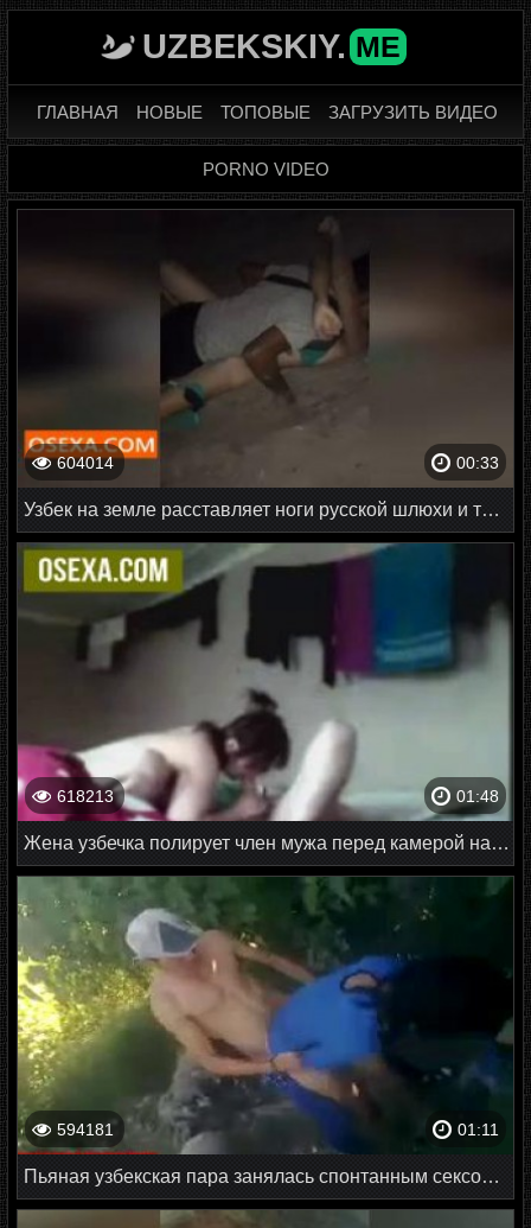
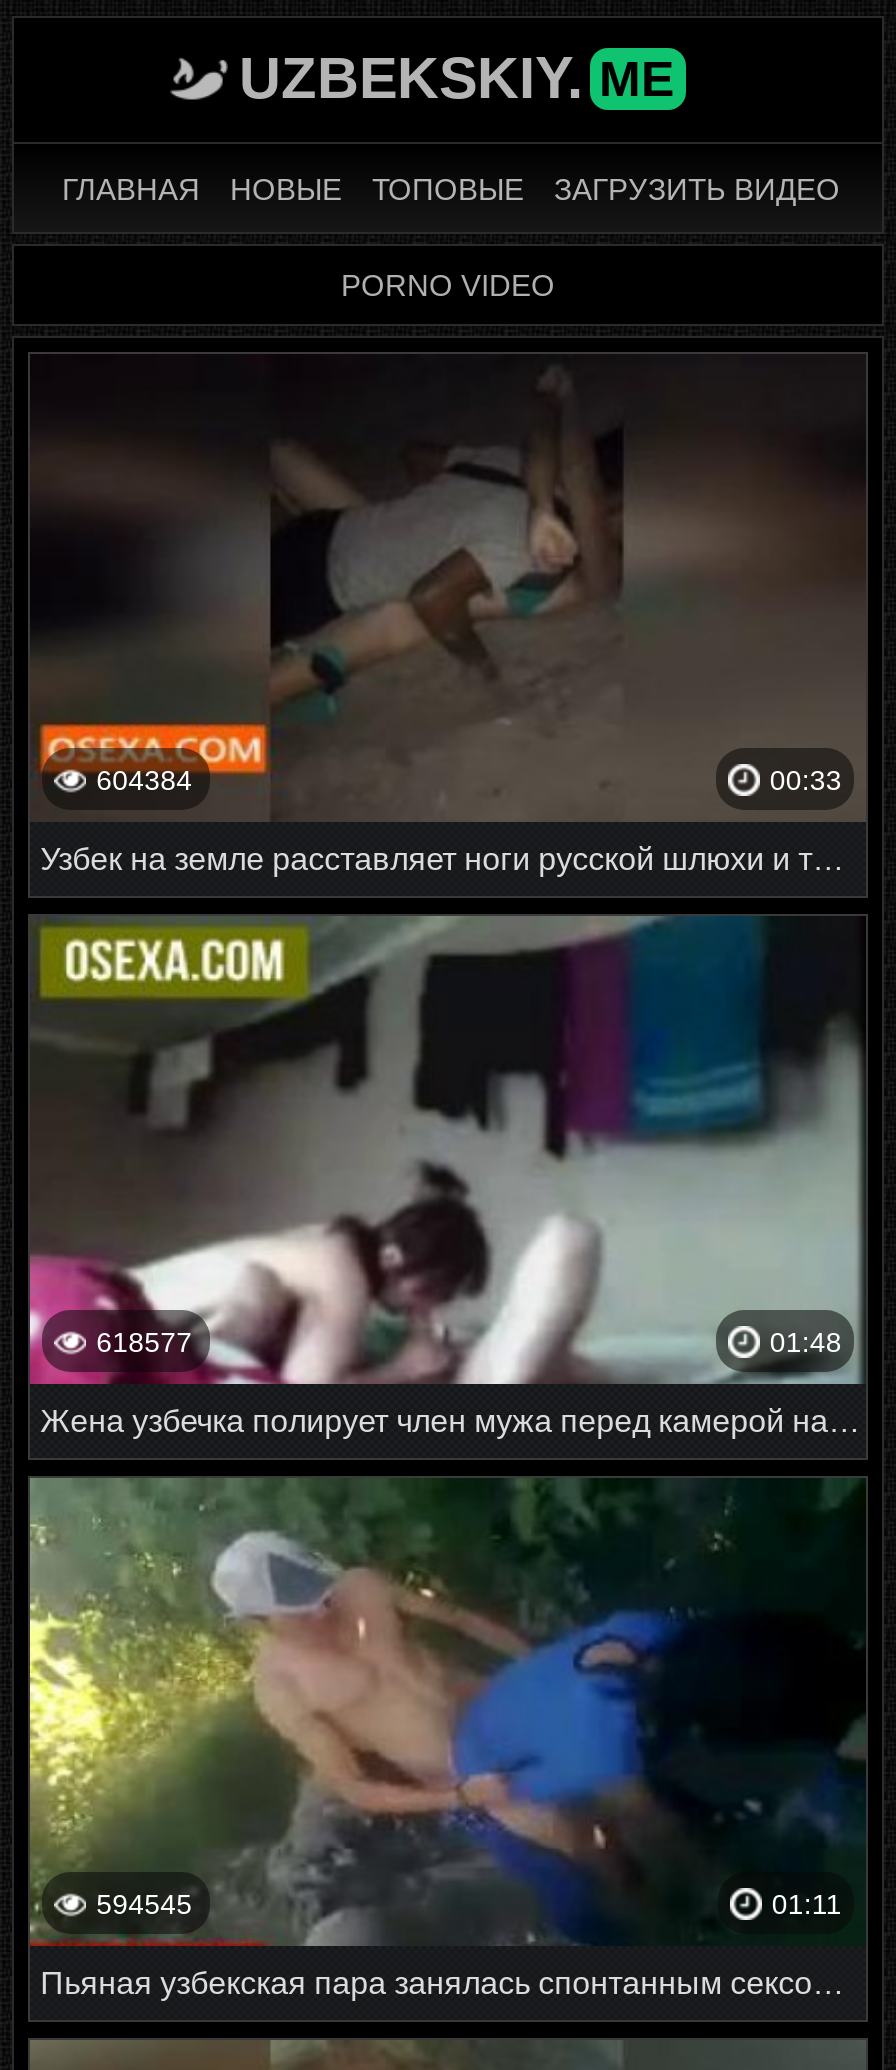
- 604014
+ 604384

- 618213
+ 618577

- 594181
+ 594545
